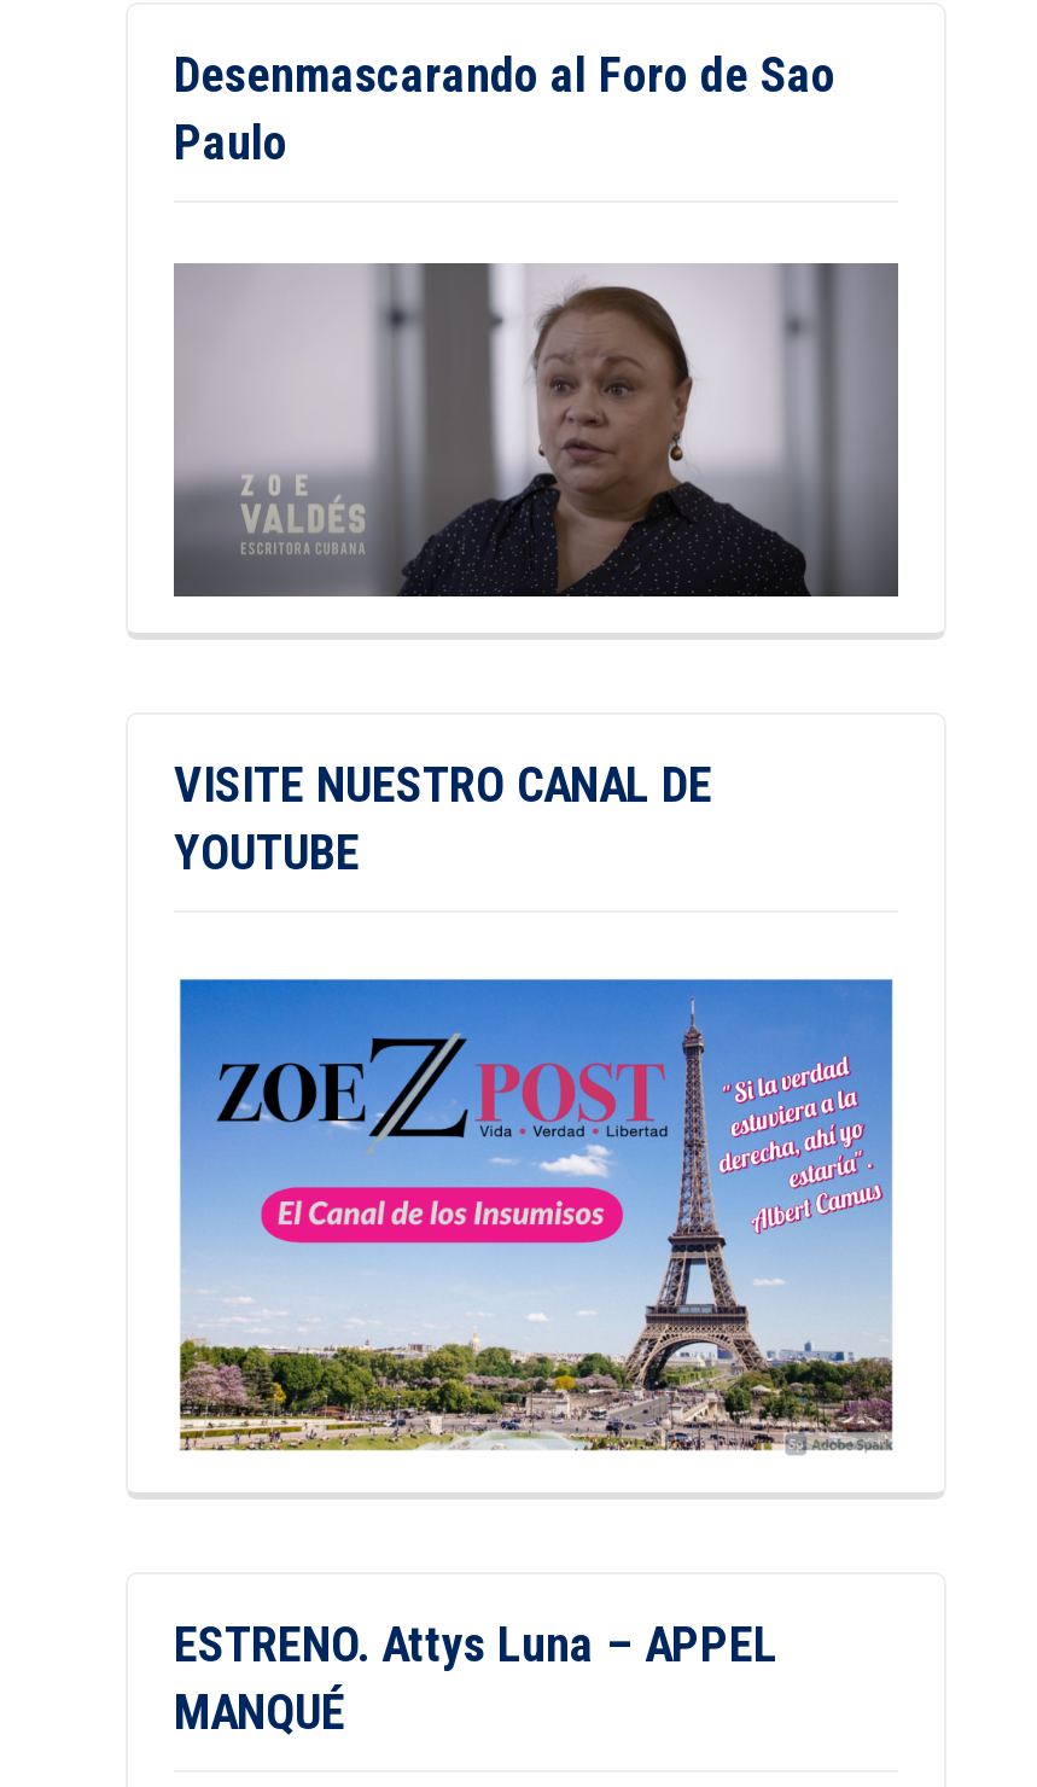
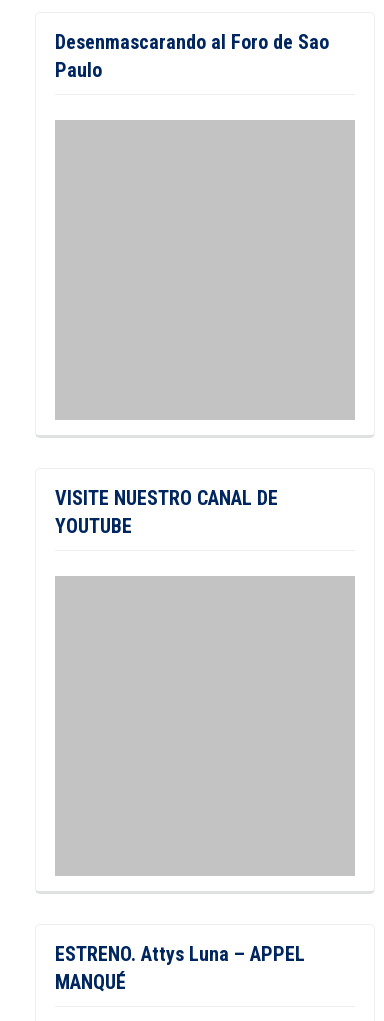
- [image]

- [image]
